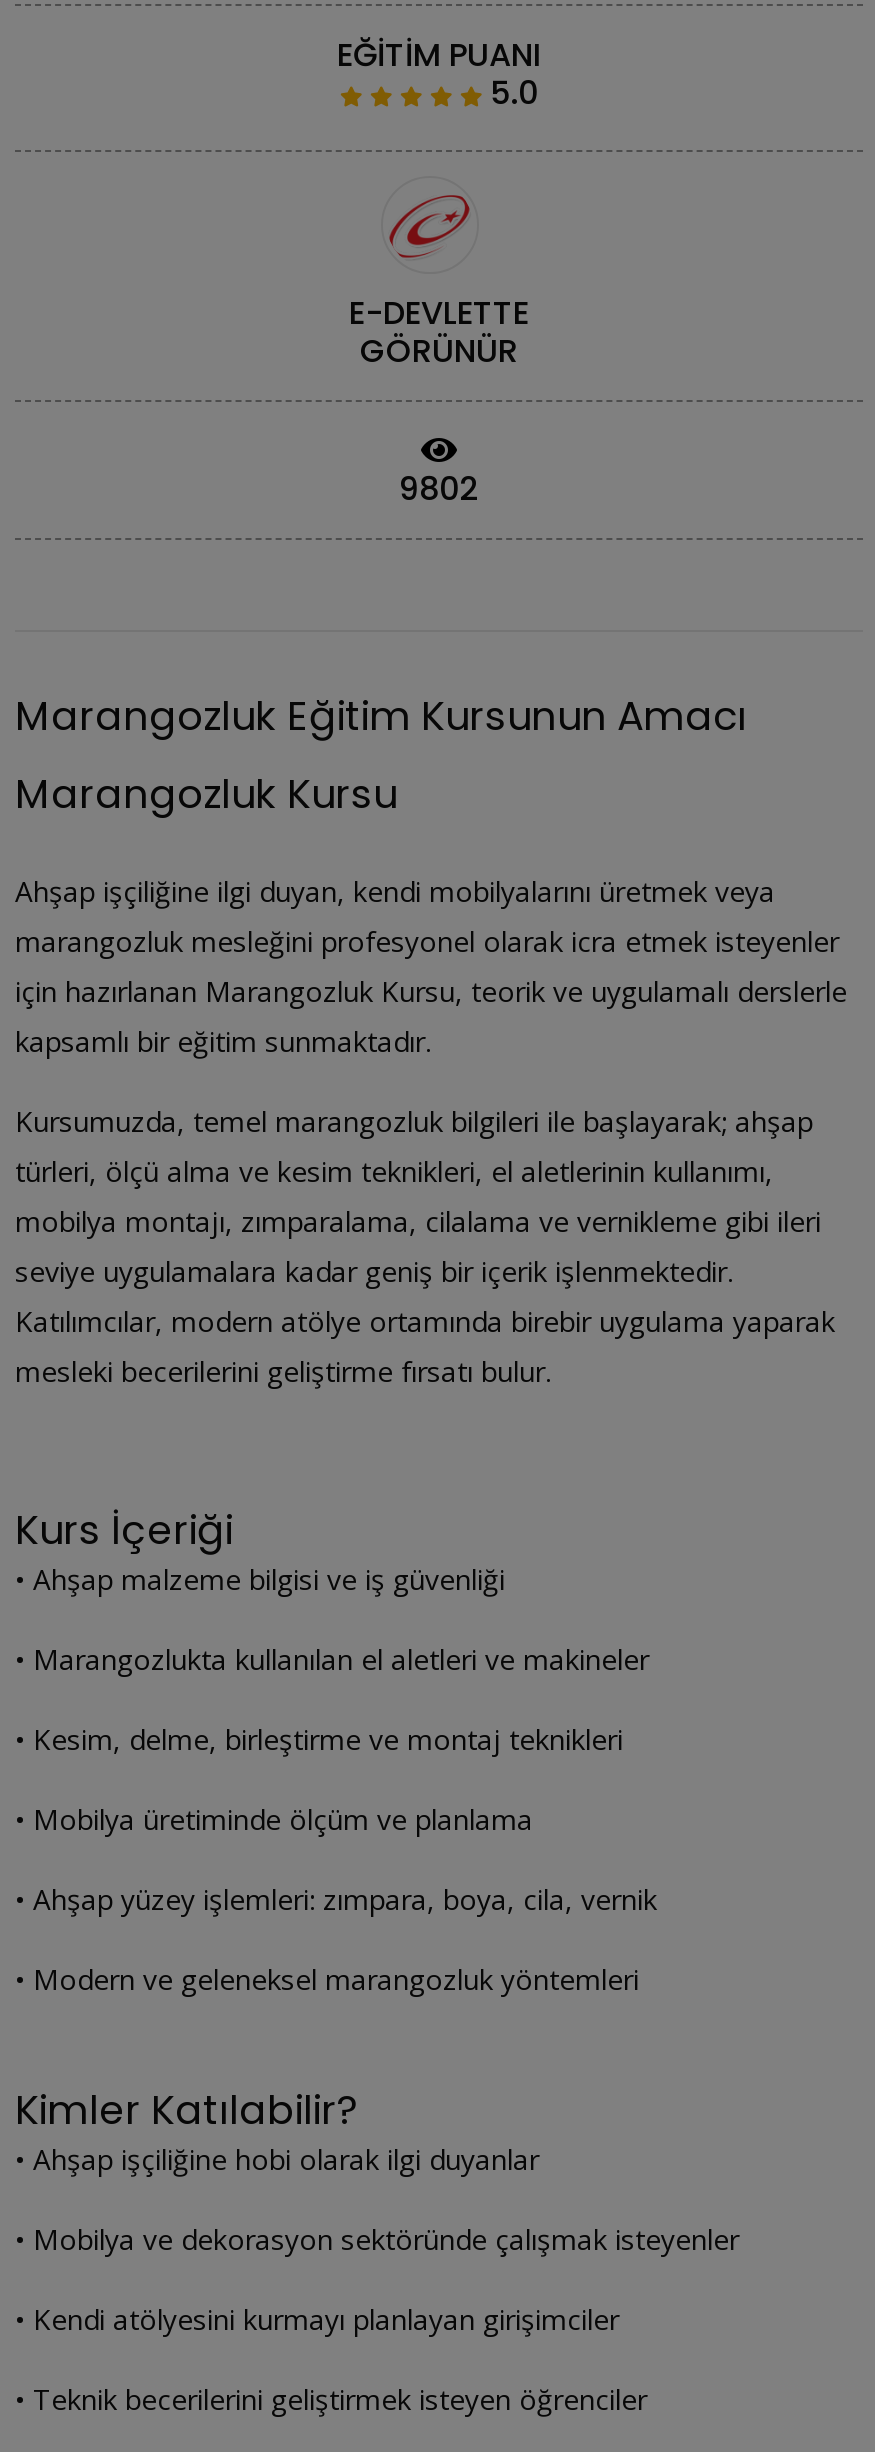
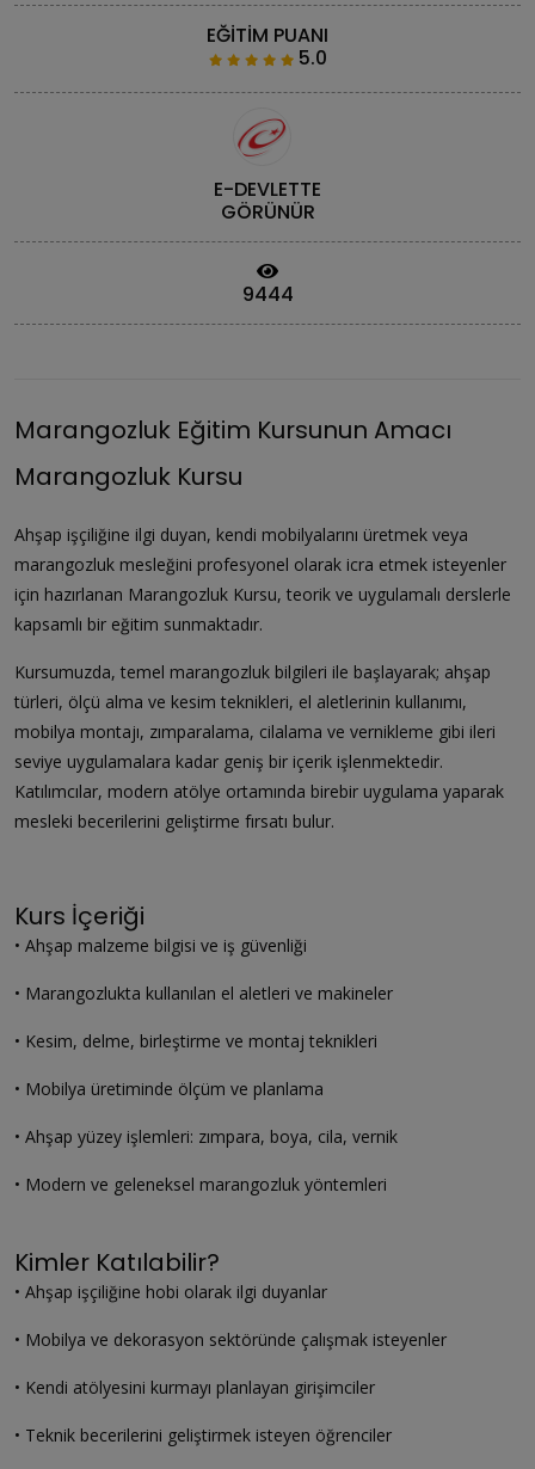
- 9802
+ 9444
